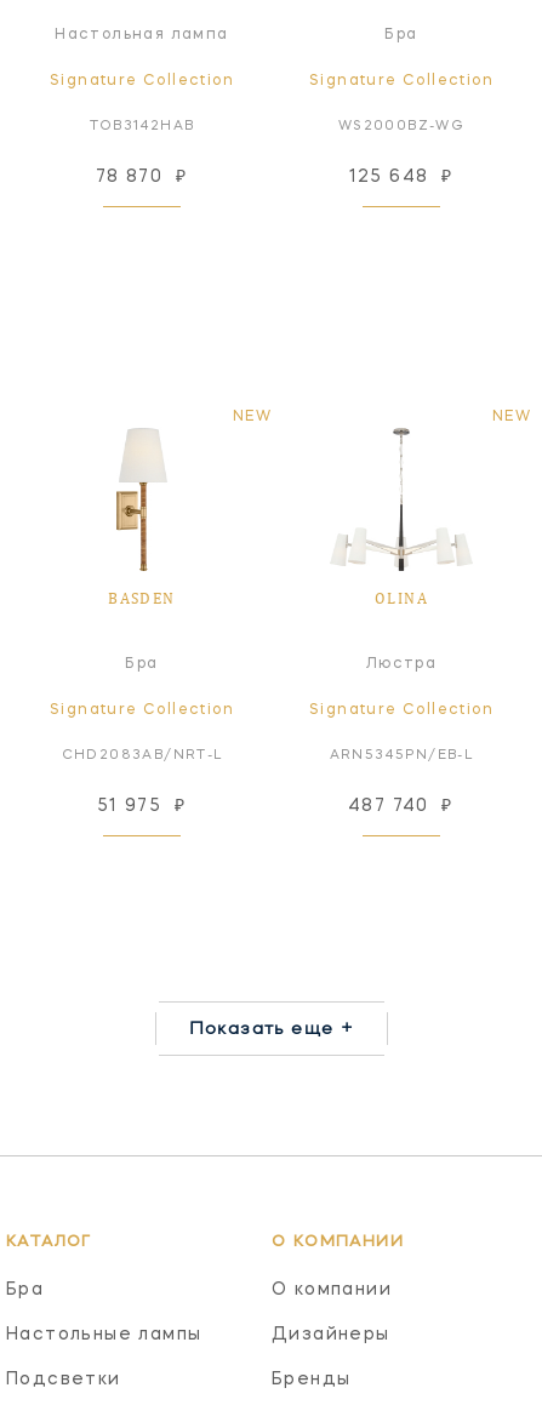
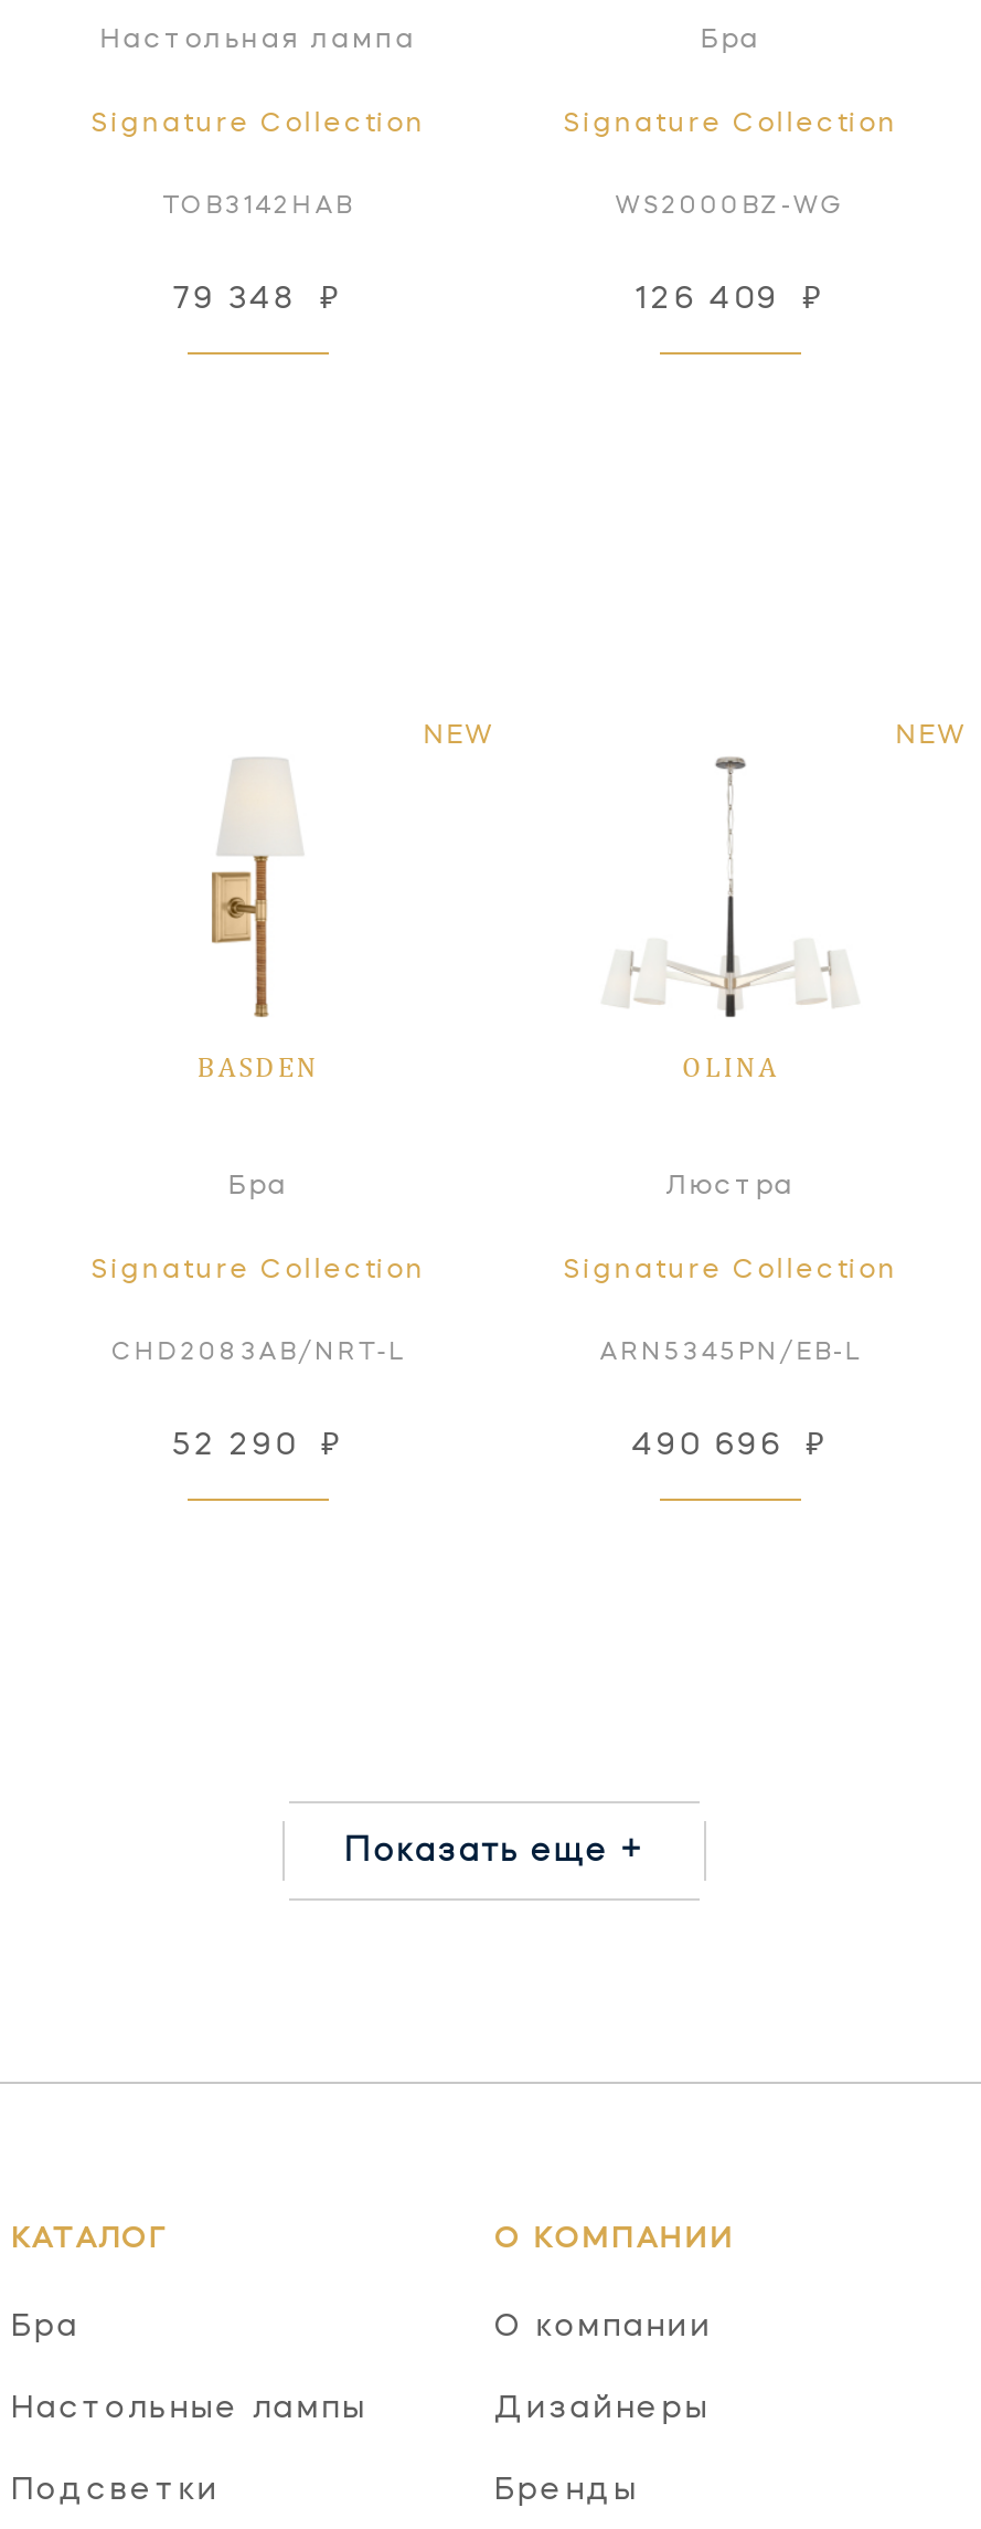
- 78 870 ₽
+ 79 348 ₽

- 125 648 ₽
+ 126 409 ₽

- 51 975 ₽
+ 52 290 ₽

- 487 740 ₽
+ 490 696 ₽
